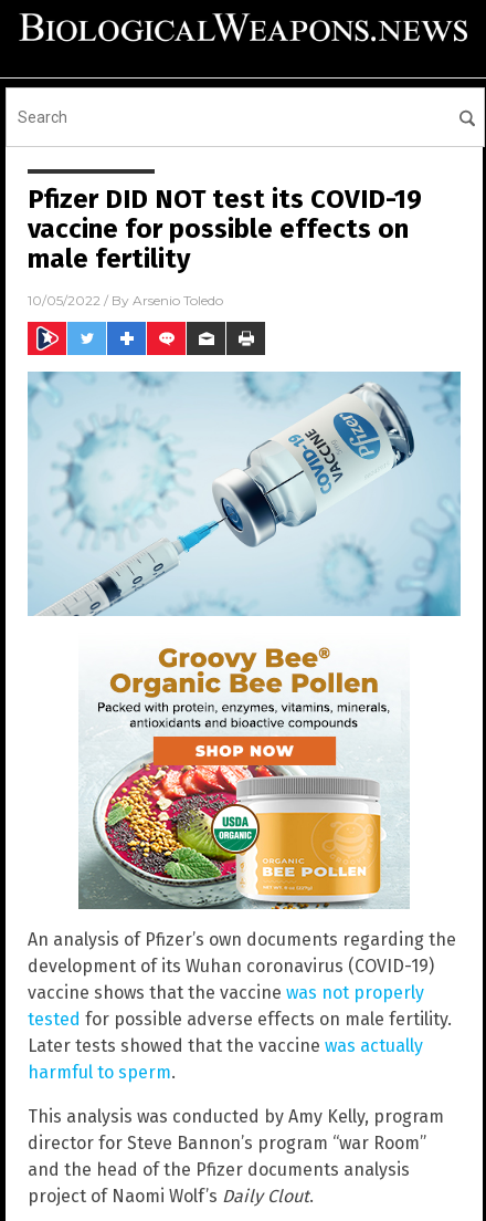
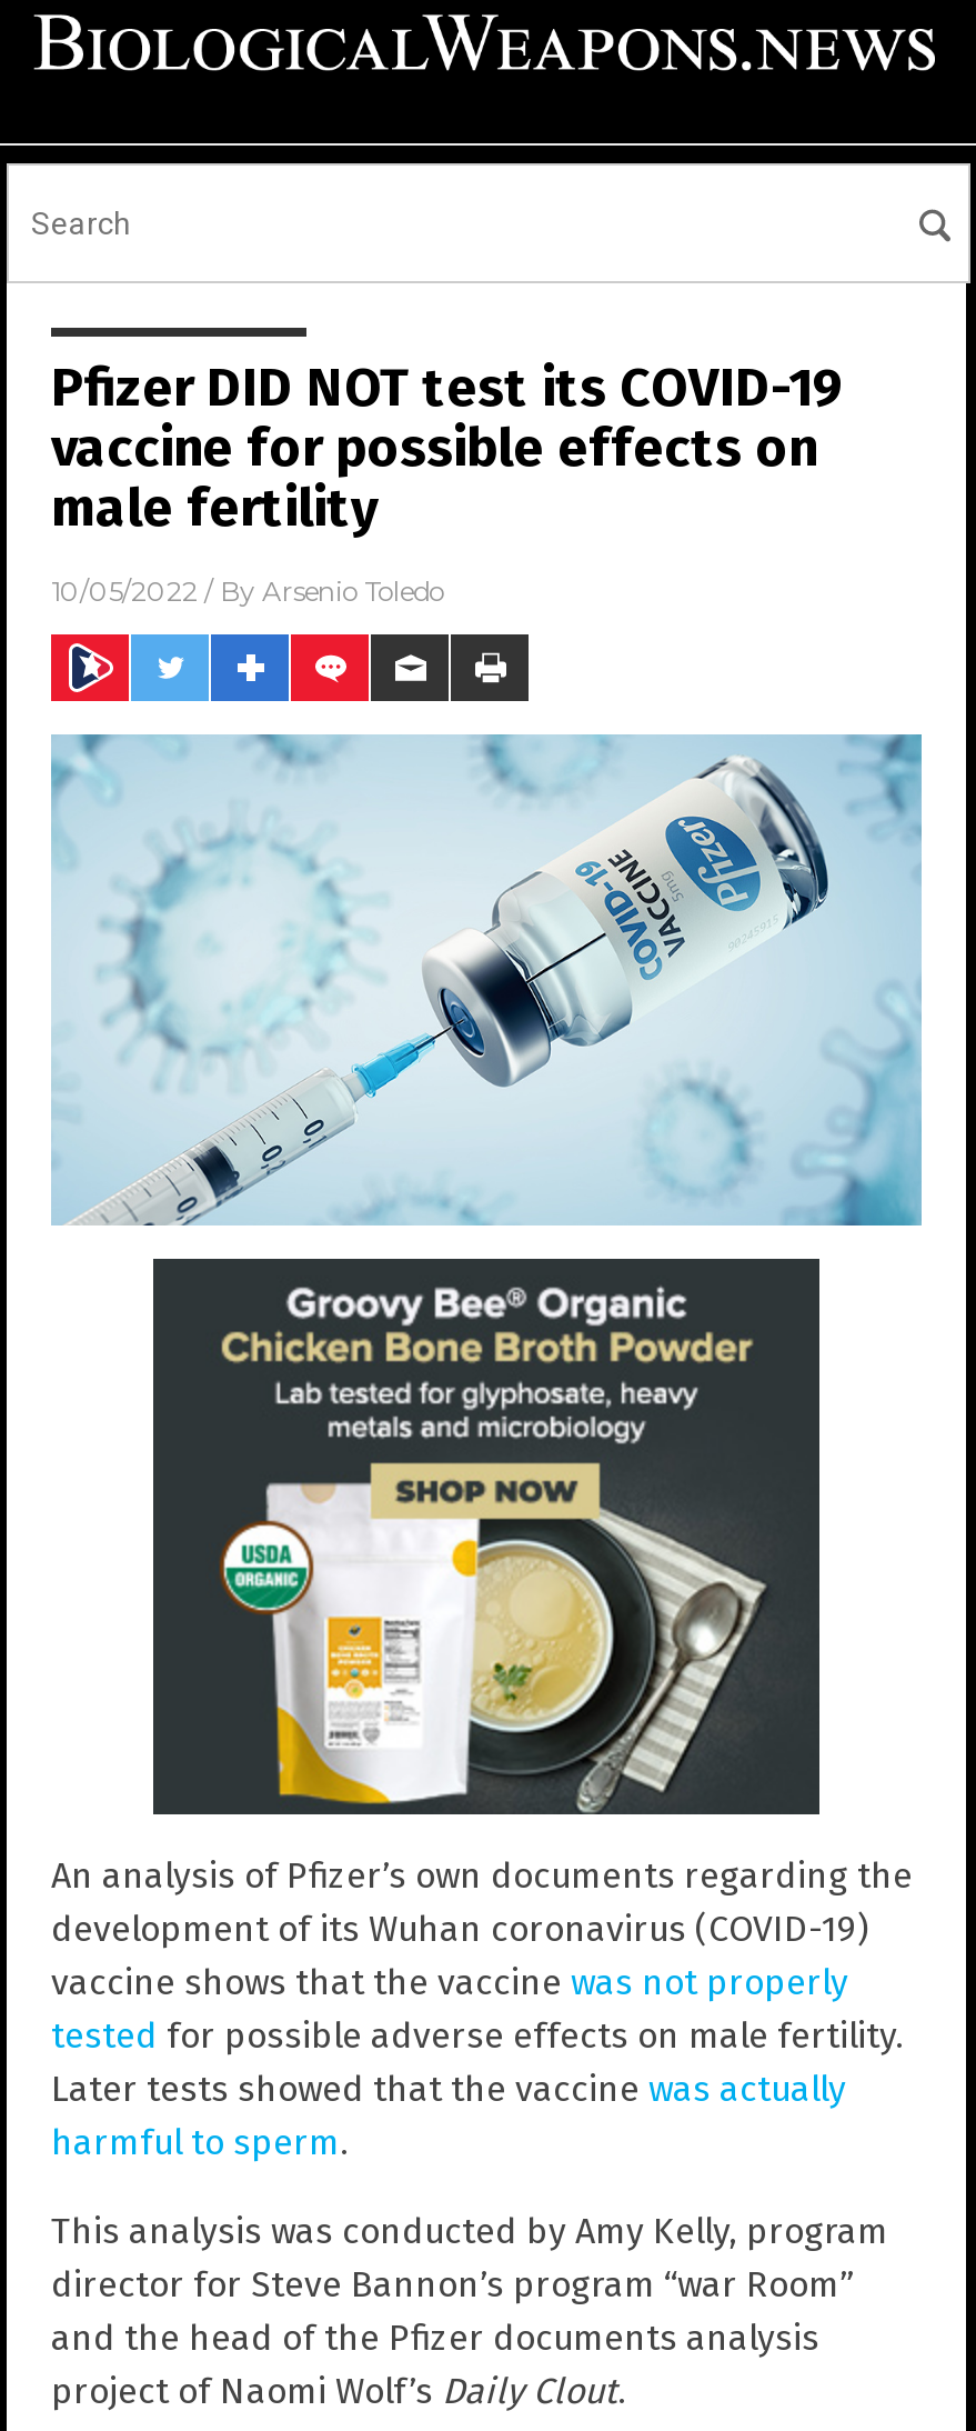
- [image]
+ [image]
